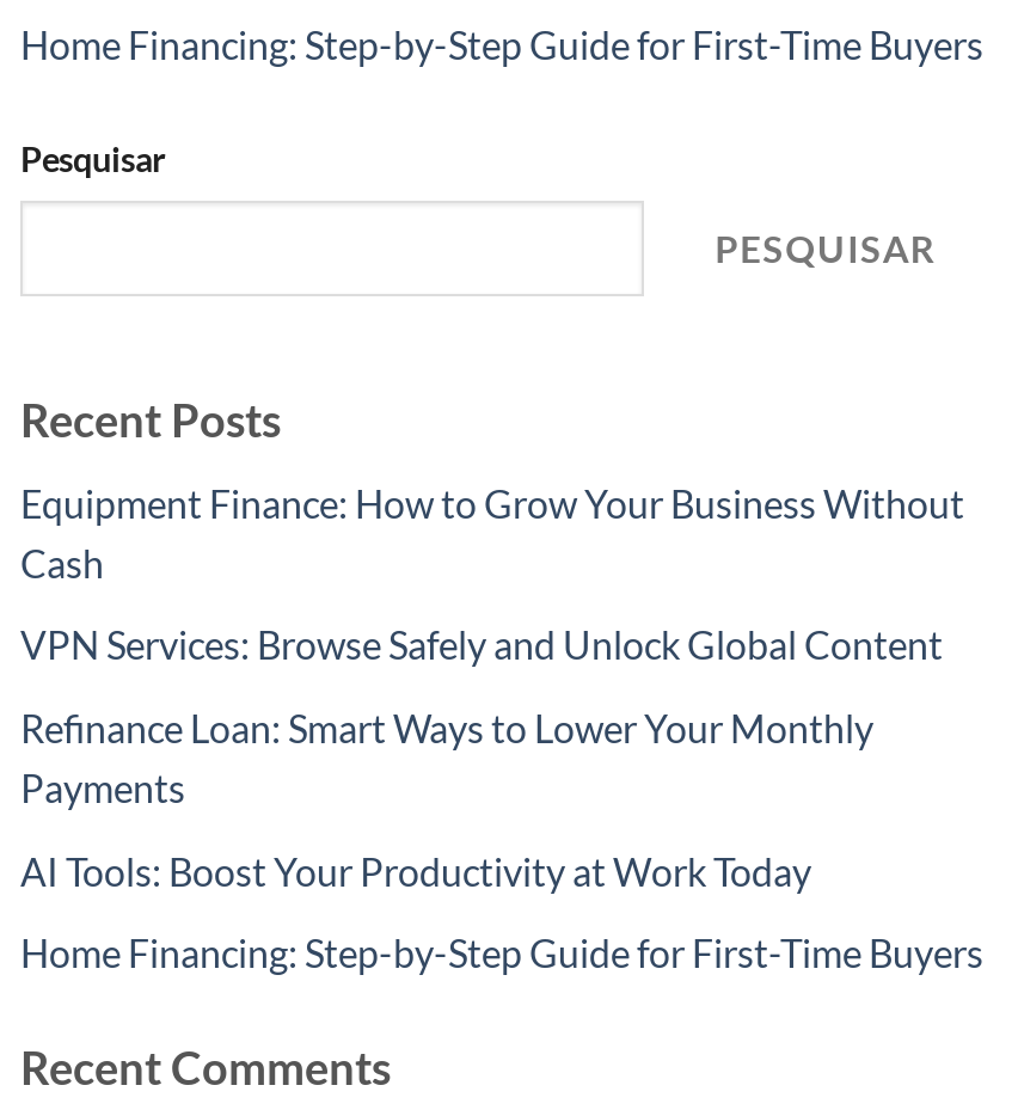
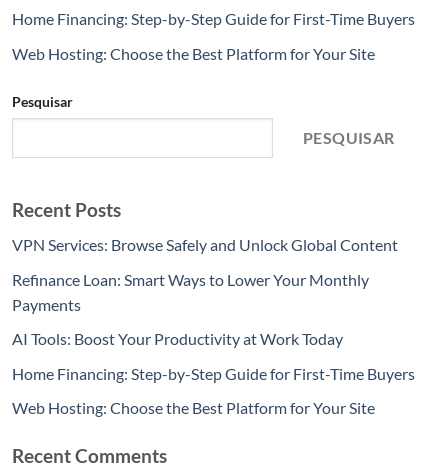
+ Web Hosting: Choose the Best Platform for Your Site

moved down: Pesquisar | PESQUISAR | Recent Posts

- Equipment Finance: How to Grow Your Business Without
- Cash

moved up: VPN Services: Browse Safely and Unlock Global Content | Refinance Loan: Smart Ways to Lower Your Monthly | Payments | AI Tools: Boost Your Productivity at Work Today | Home Financing: Step-by-Step Guide for First-Time Buyers

+ Web Hosting: Choose the Best Platform for Your Site
